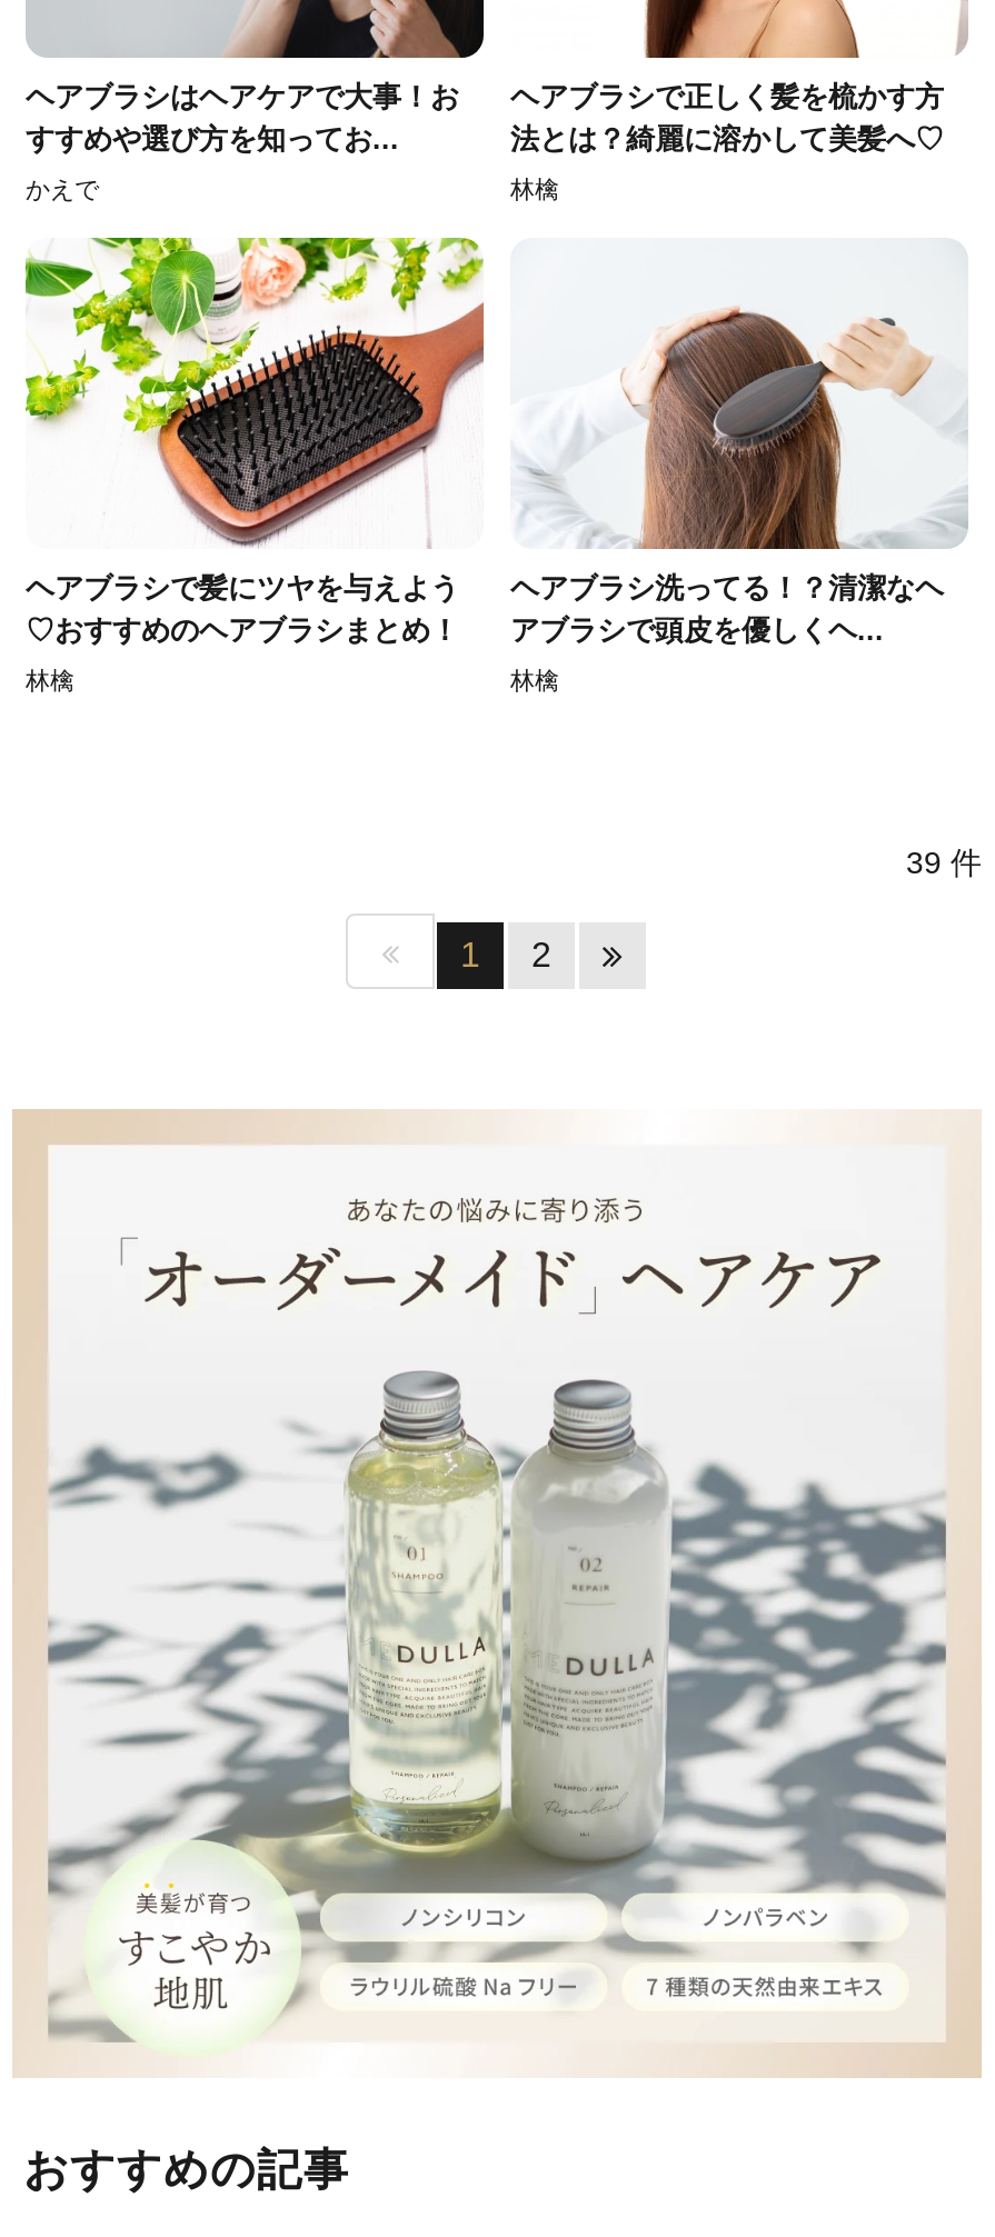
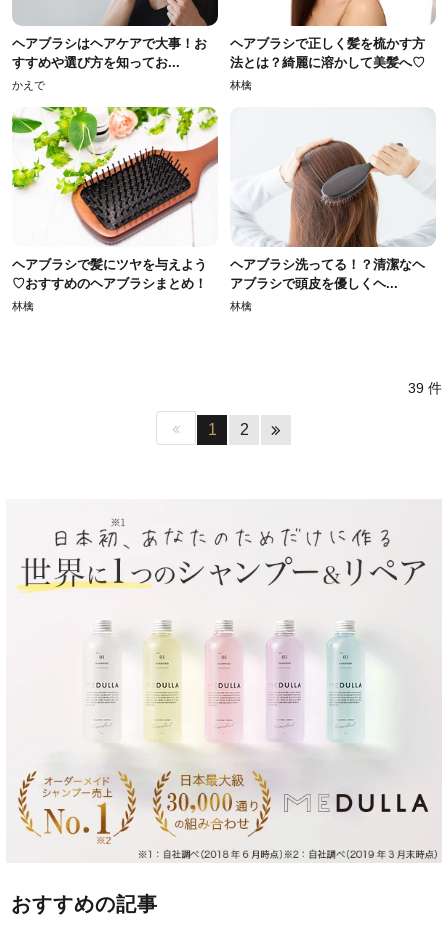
- [image]
+ [image]
